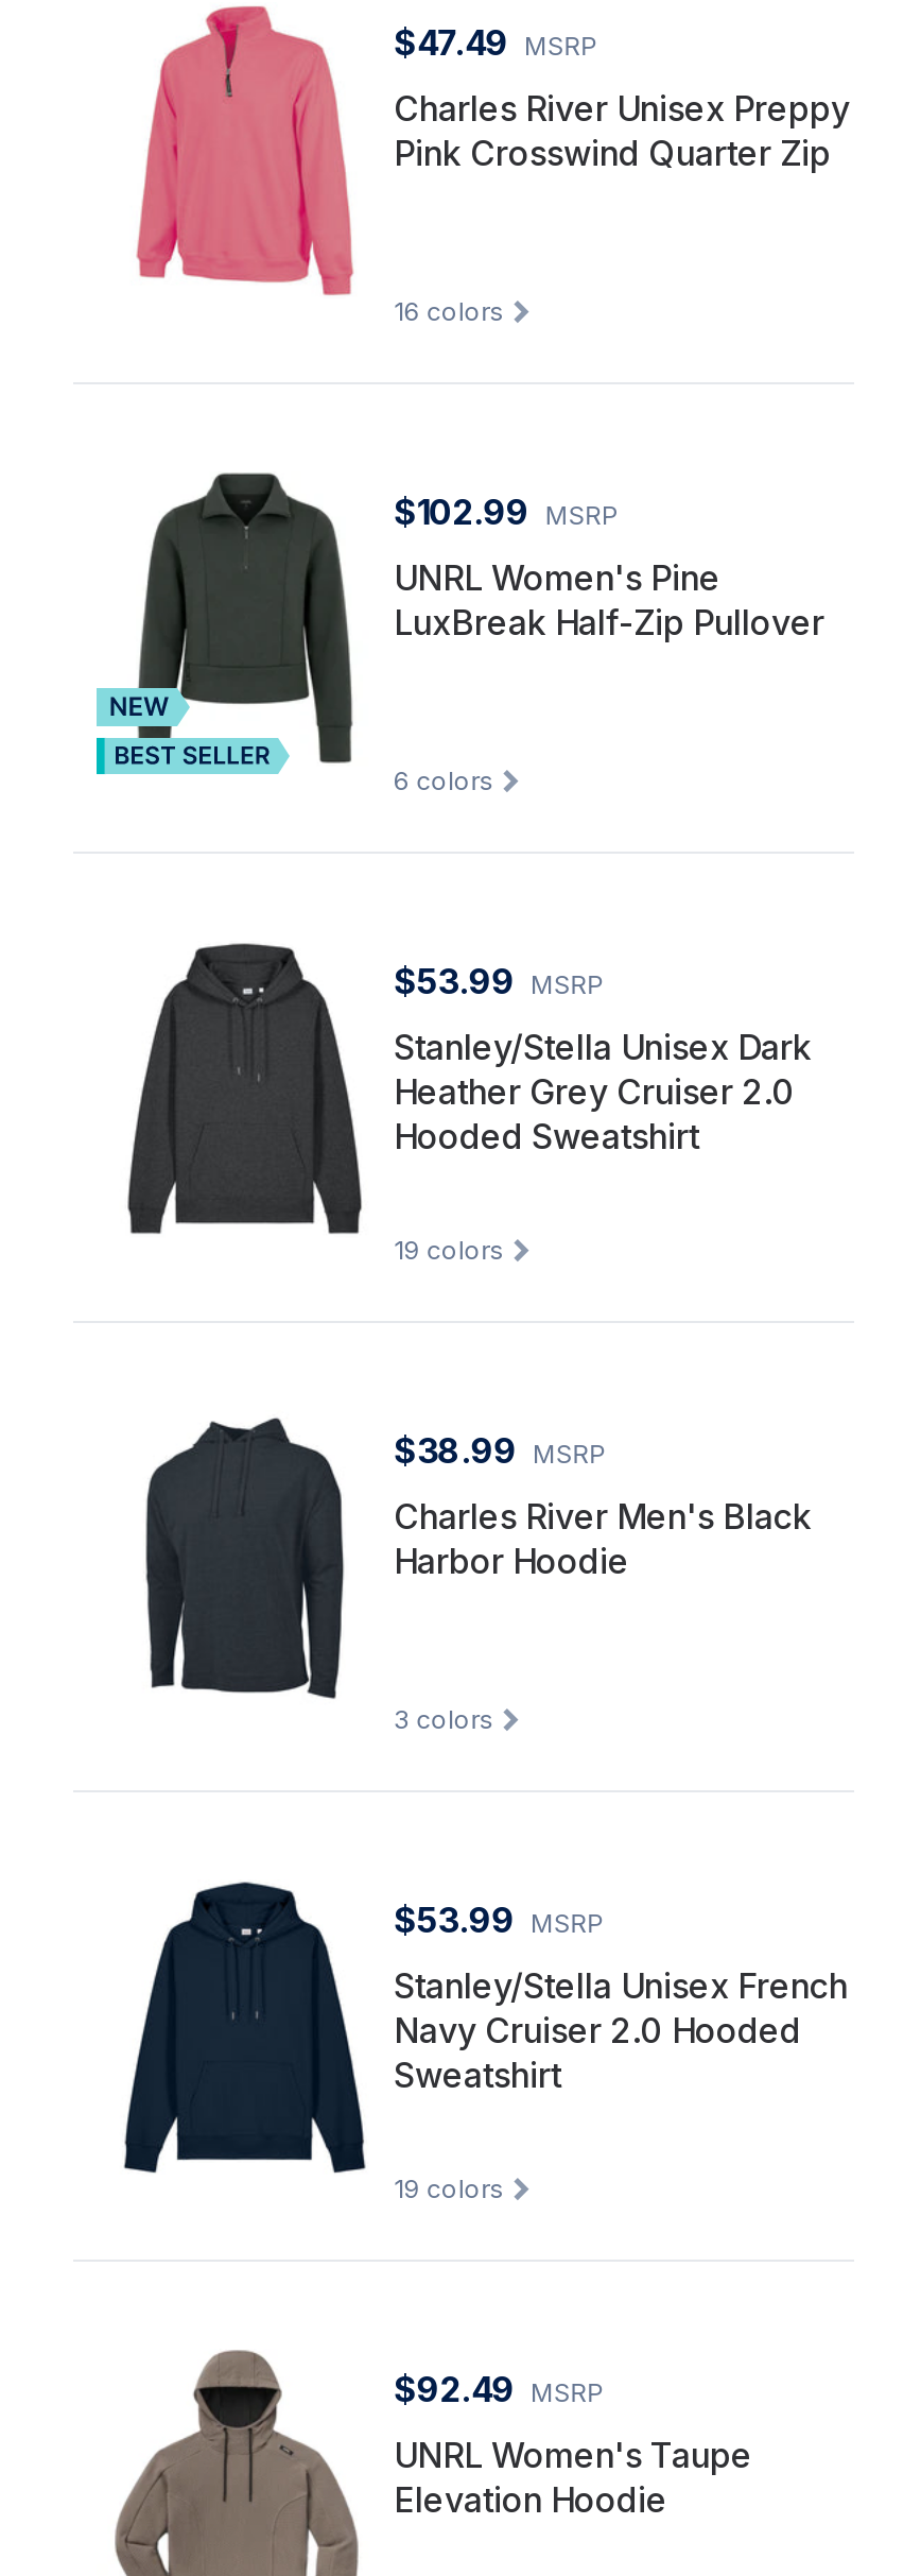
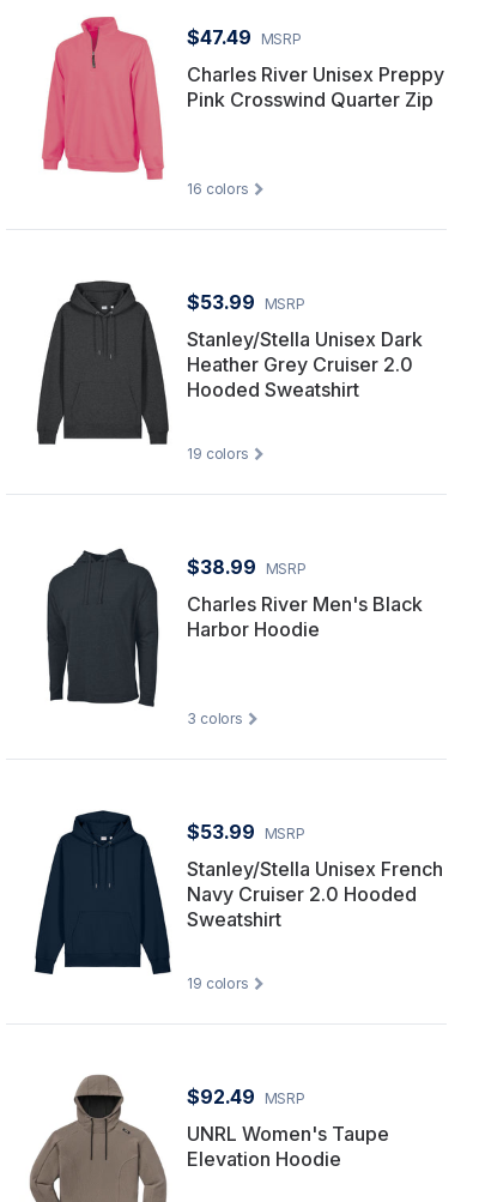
- [image]
- $102.99 MSRP
- UNRL Women's Pine
- LuxBreak Half-Zip Pullover

- 6 colors
